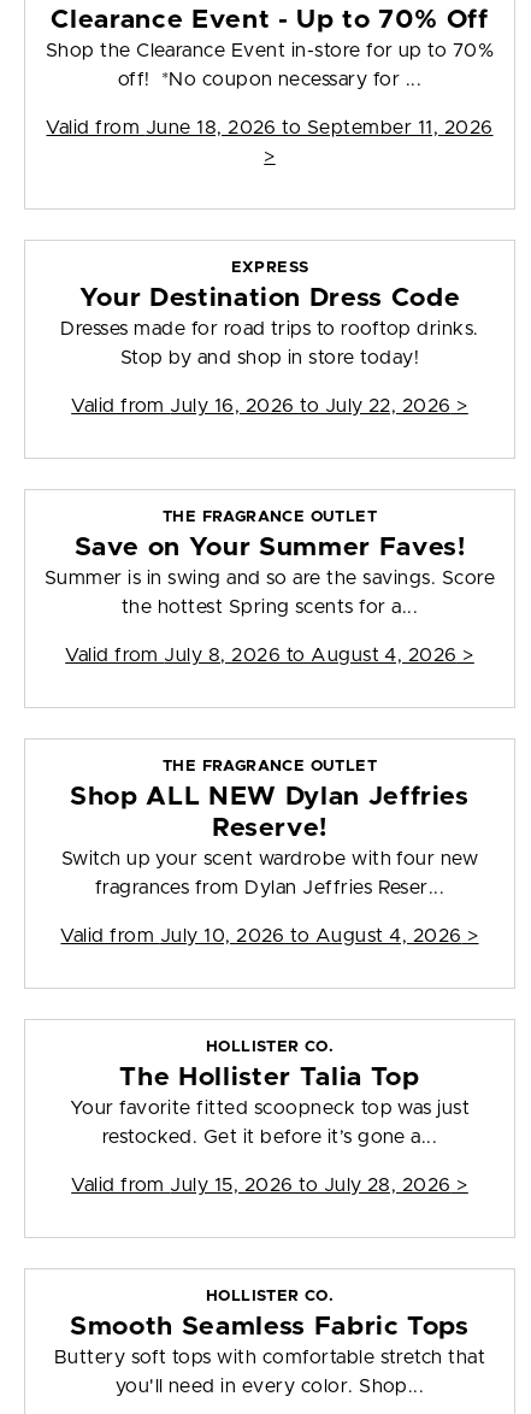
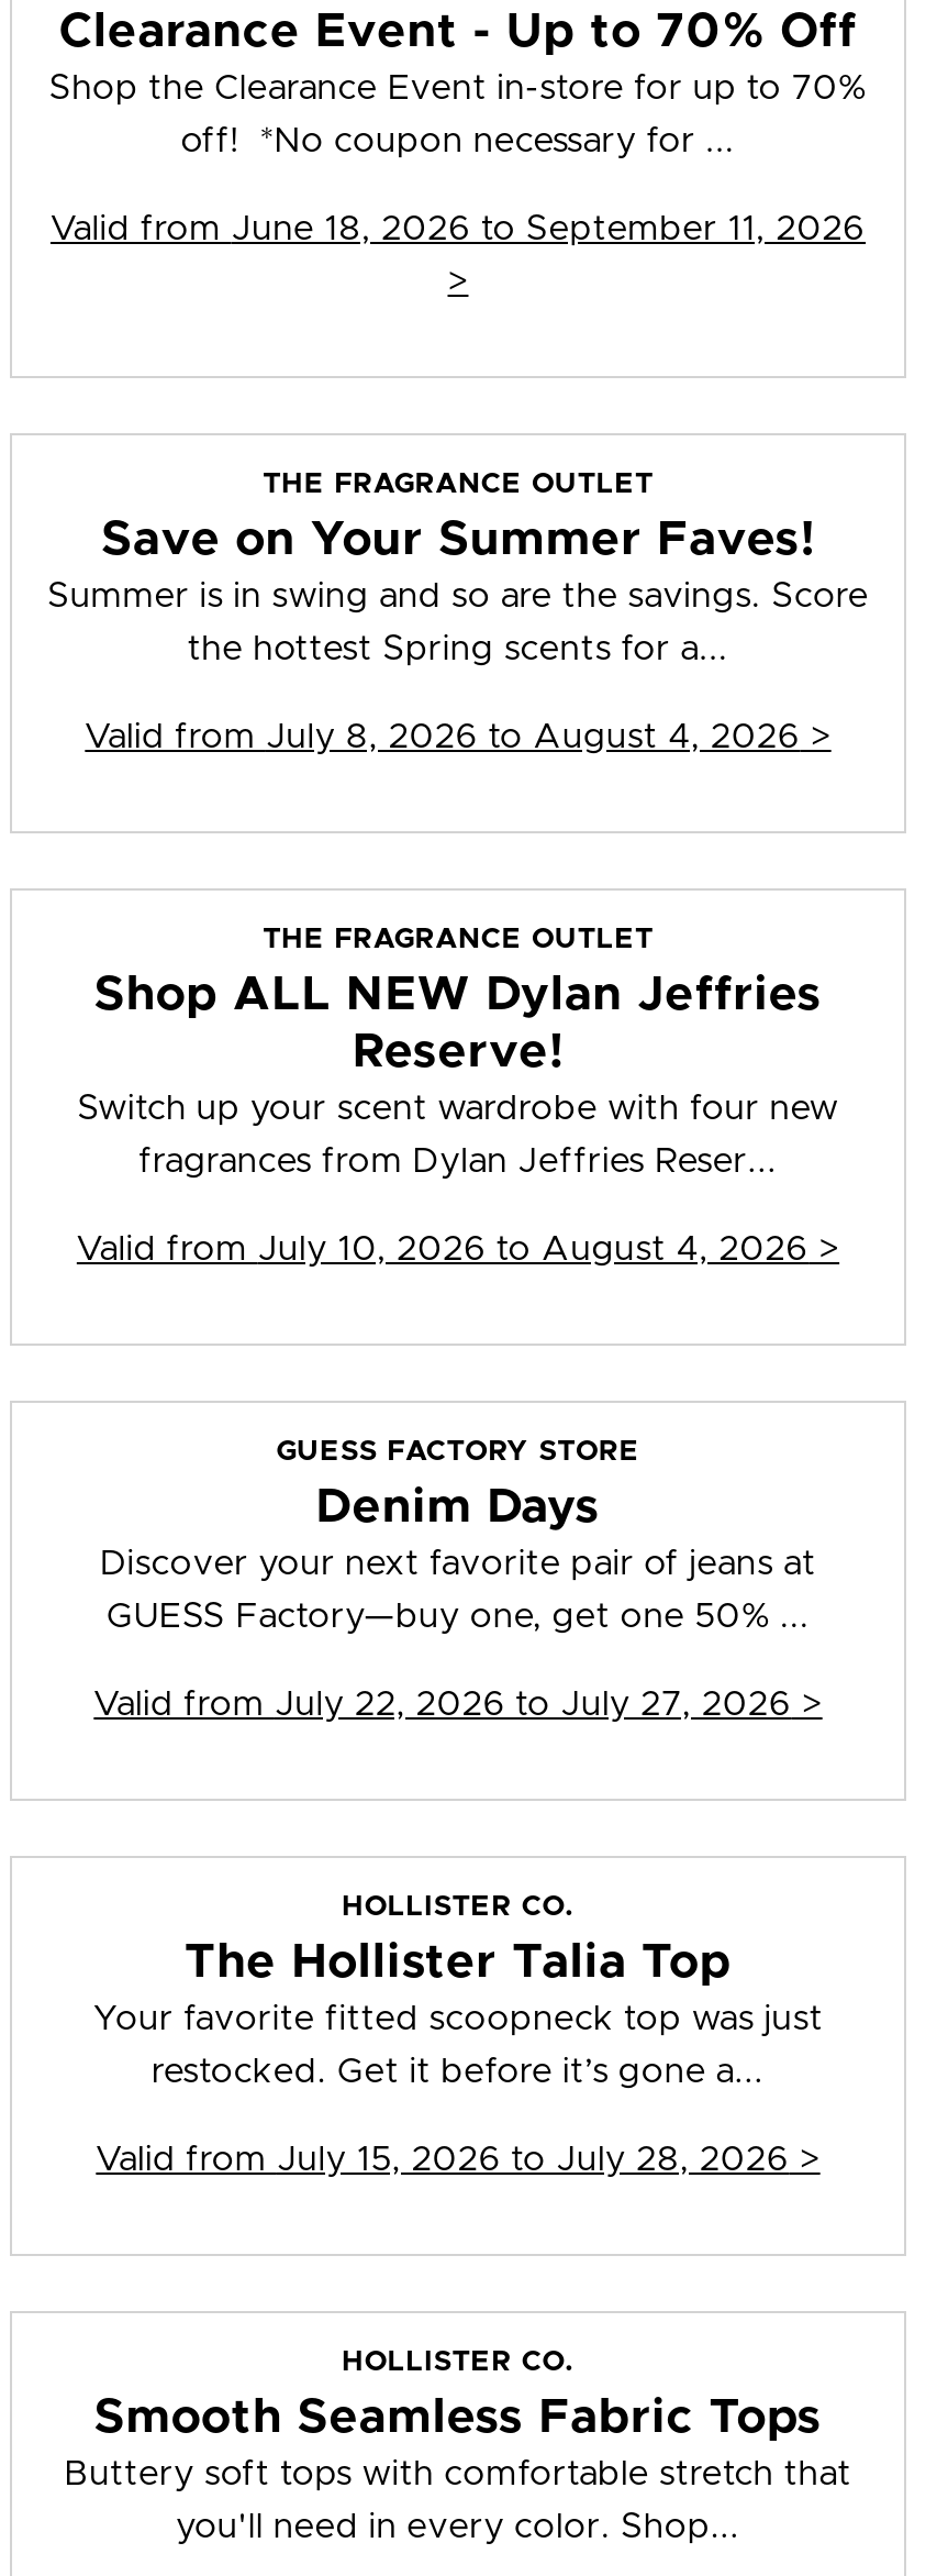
- EXPRESS
- Your Destination Dress Code
- Dresses made for road trips to rooftop drinks.
- Stop by and shop in store today!
- Valid from July 16, 2026 to July 22, 2026 >

moved up: THE FRAGRANCE OUTLET | Save on Your Summer Faves! | Summer is in swing and so are the savings. Score | ... | fragrances from Dylan Jeffries Reser... | Valid from July 10, 2026 to August 4, 2026 >

+ GUESS FACTORY STORE
+ Denim Days
+ Discover your next favorite pair of jeans at
+ GUESS Factory—buy one, get one 50% ...
+ Valid from July 22, 2026 to July 27, 2026 >
